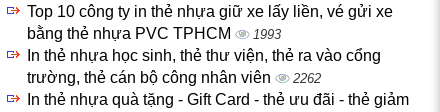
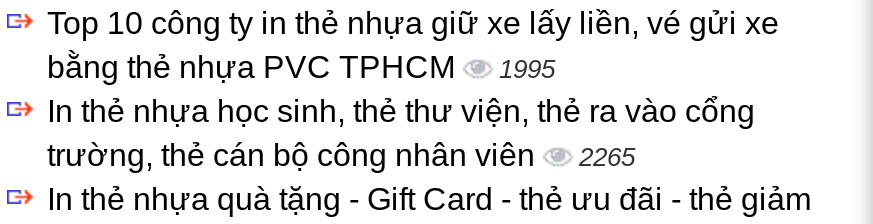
- bằng thẻ nhựa PVC TPHCM 1993
+ bằng thẻ nhựa PVC TPHCM 1995

- trường, thẻ cán bộ công nhân viên 2262
+ trường, thẻ cán bộ công nhân viên 2265
